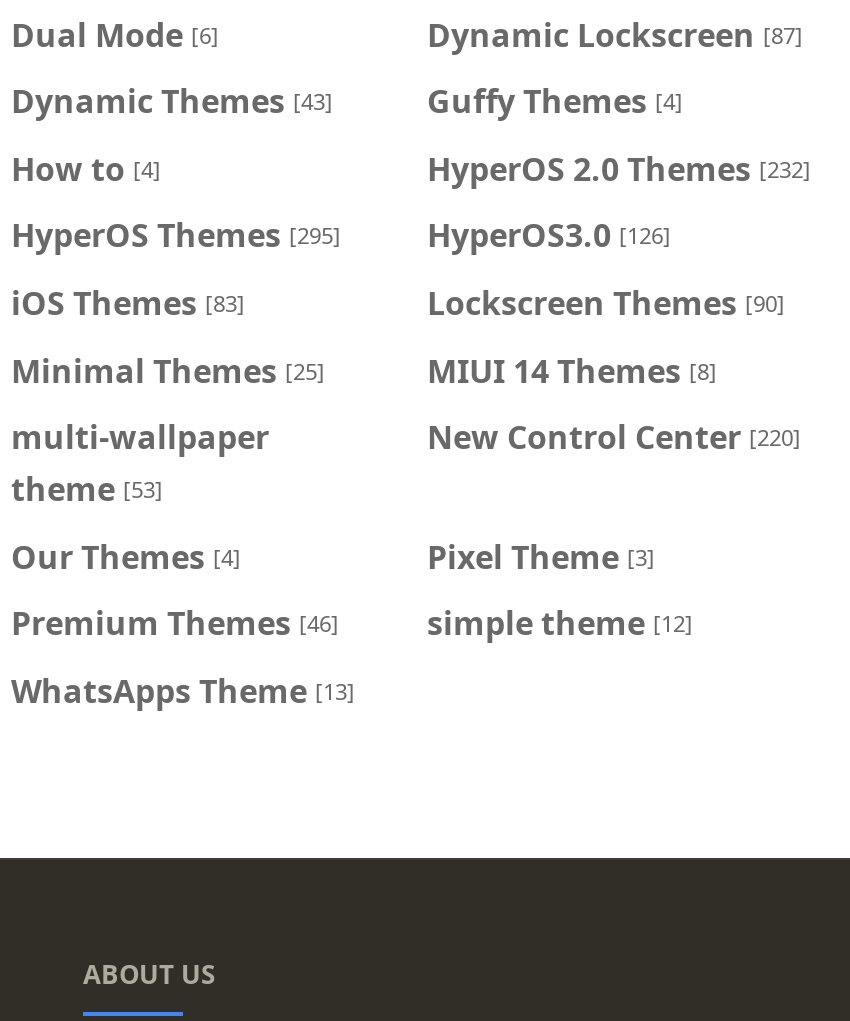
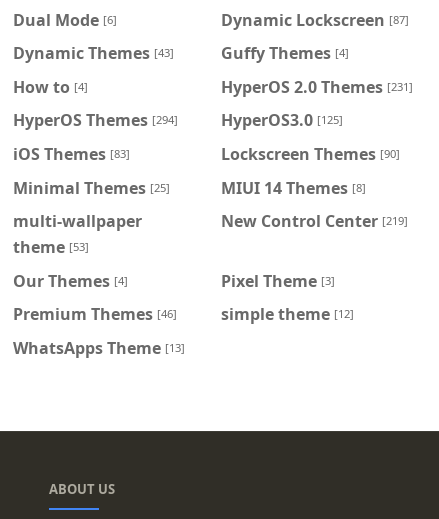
- HyperOS 2.0 Themes [232]
+ HyperOS 2.0 Themes [231]

- HyperOS Themes [295]
+ HyperOS Themes [294]

- HyperOS3.0 [126]
+ HyperOS3.0 [125]

- New Control Center [220]
+ New Control Center [219]
